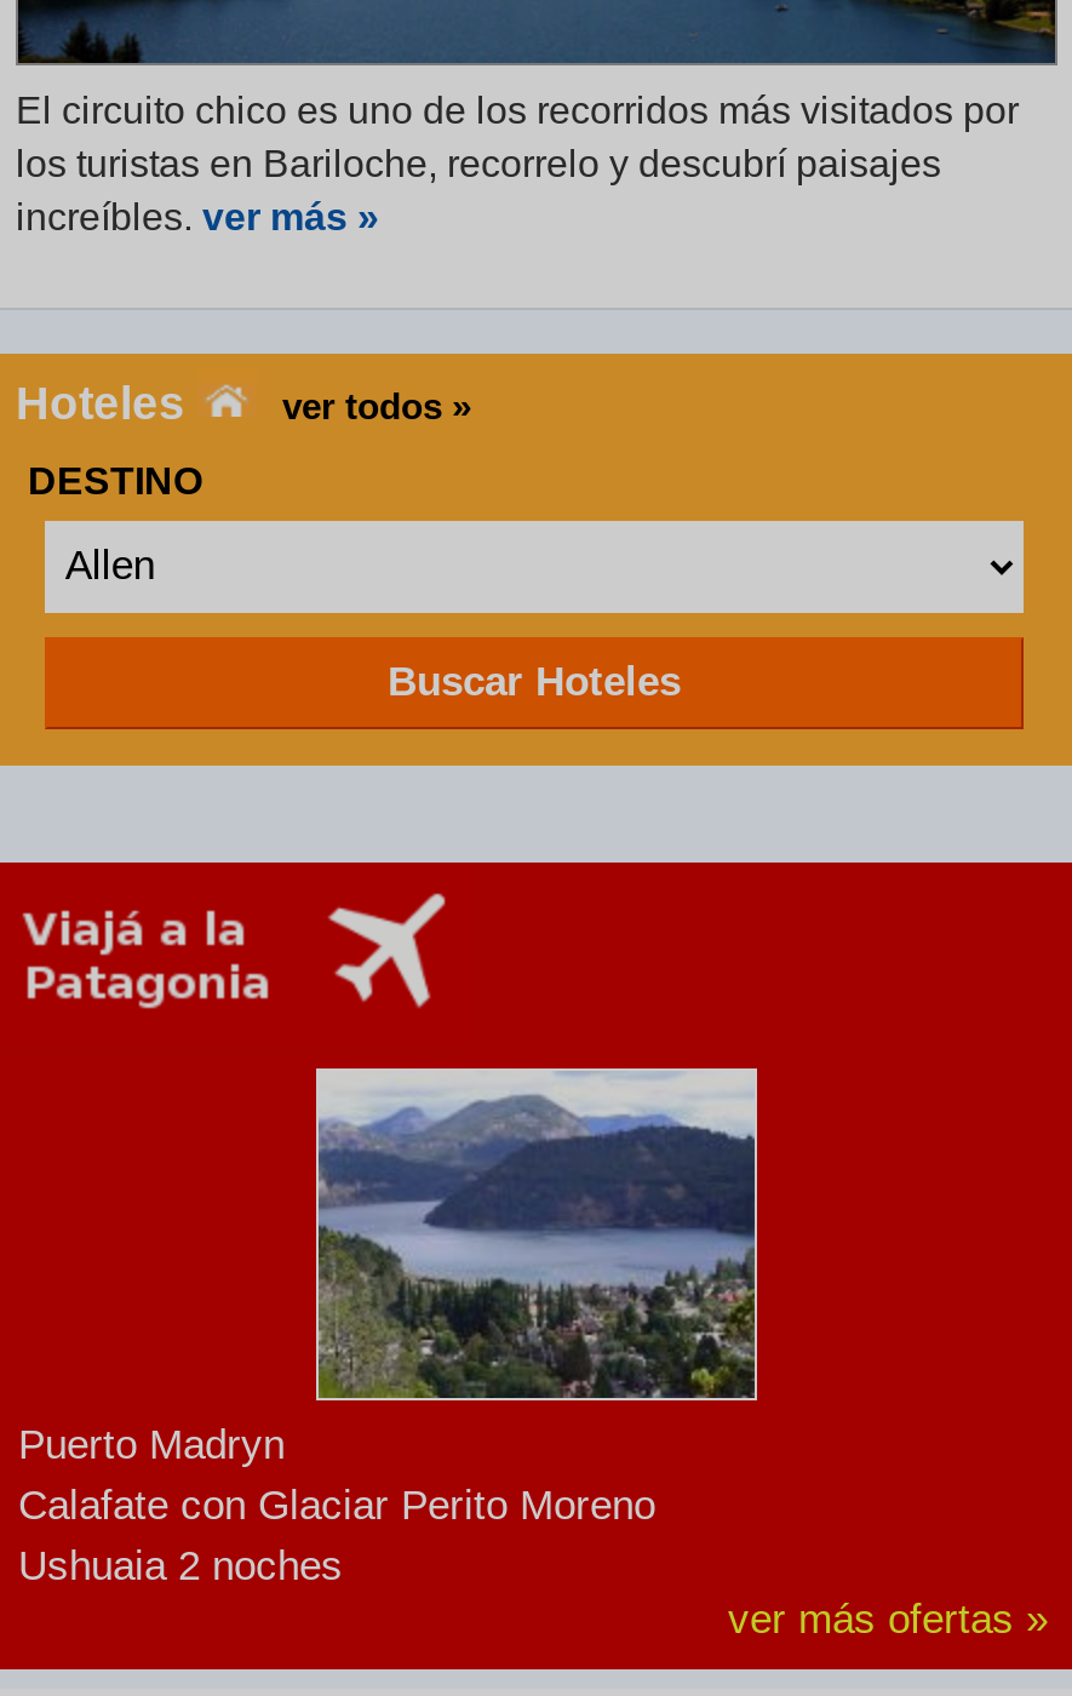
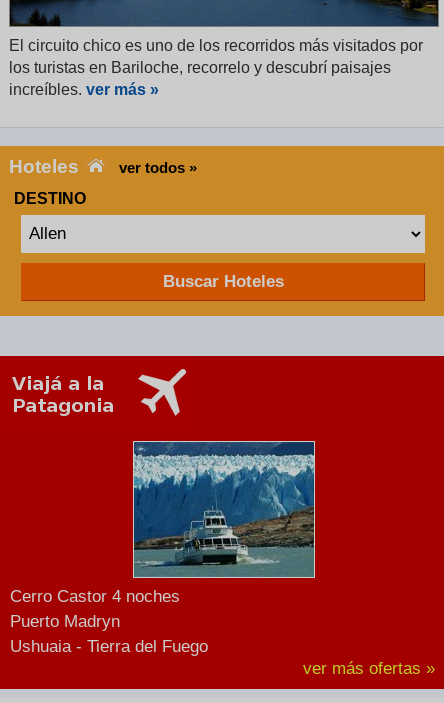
+ Cerro Castor 4 noches

- [image]
+ [image]

moved down: Puerto Madryn

- Calafate con Glaciar Perito Moreno
- Ushuaia 2 noches
+ Ushuaia - Tierra del Fuego
